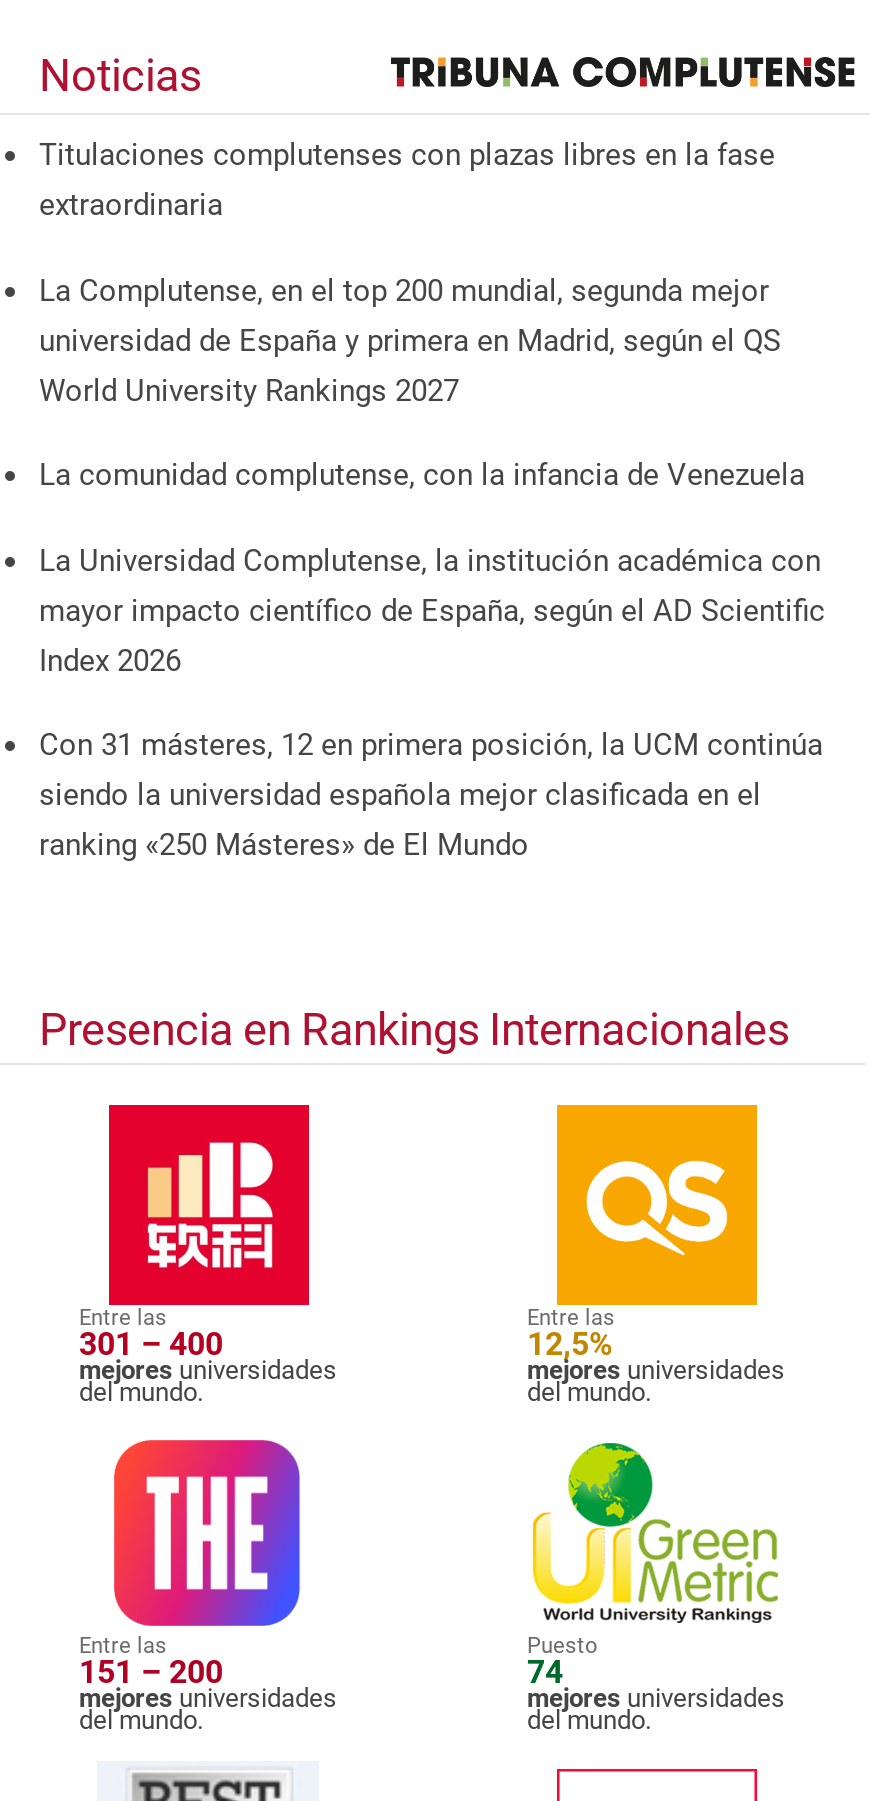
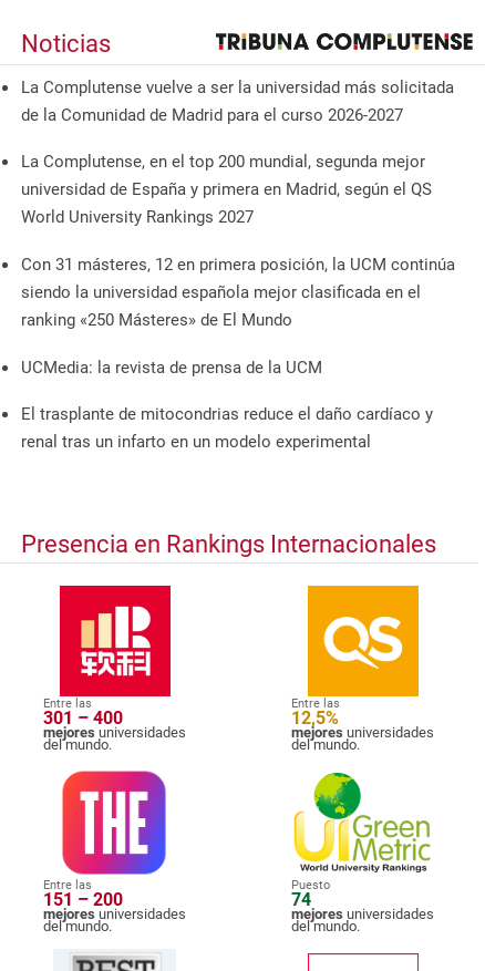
- Titulaciones complutenses con plazas libres en la fase
- extraordinaria
+ La Complutense vuelve a ser la universidad más solicitada
+ de la Comunidad de Madrid para el curso 2026-2027

- La comunidad complutense, con la infancia de Venezuela
- La Universidad Complutense, la institución académica con
- mayor impacto científico de España, según el AD Scientific
- Index 2026

moved up: Con 31 másteres, 12 en primera posición, la UCM continúa | siendo la universidad española mejor clasificada en el | ranking «250 Másteres» de El Mundo

+ UCMedia: la revista de prensa de la UCM
+ El trasplante de mitocondrias reduce el daño cardíaco y
+ renal tras un infarto en un modelo experimental
